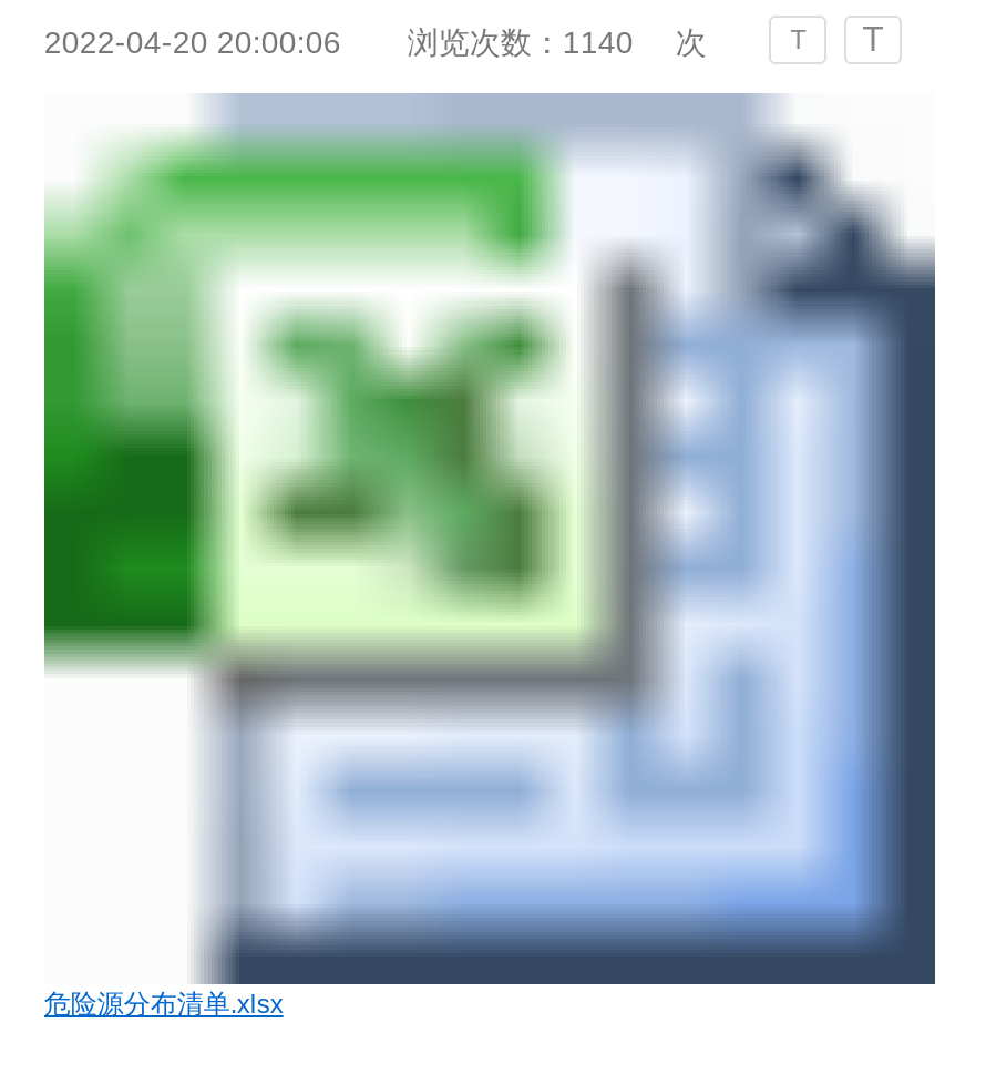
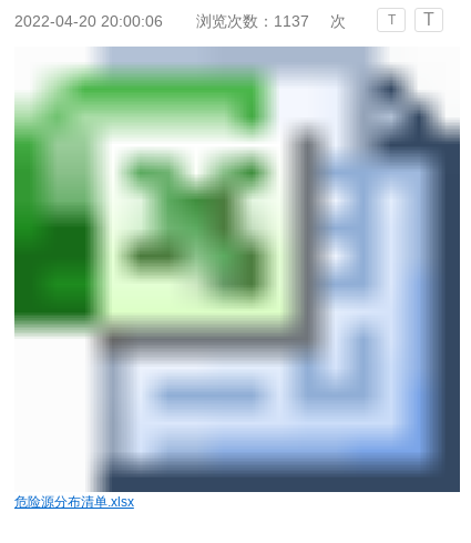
- 2022-04-20 20:00:06 浏览次数：1140 次
+ 2022-04-20 20:00:06 浏览次数：1137 次
